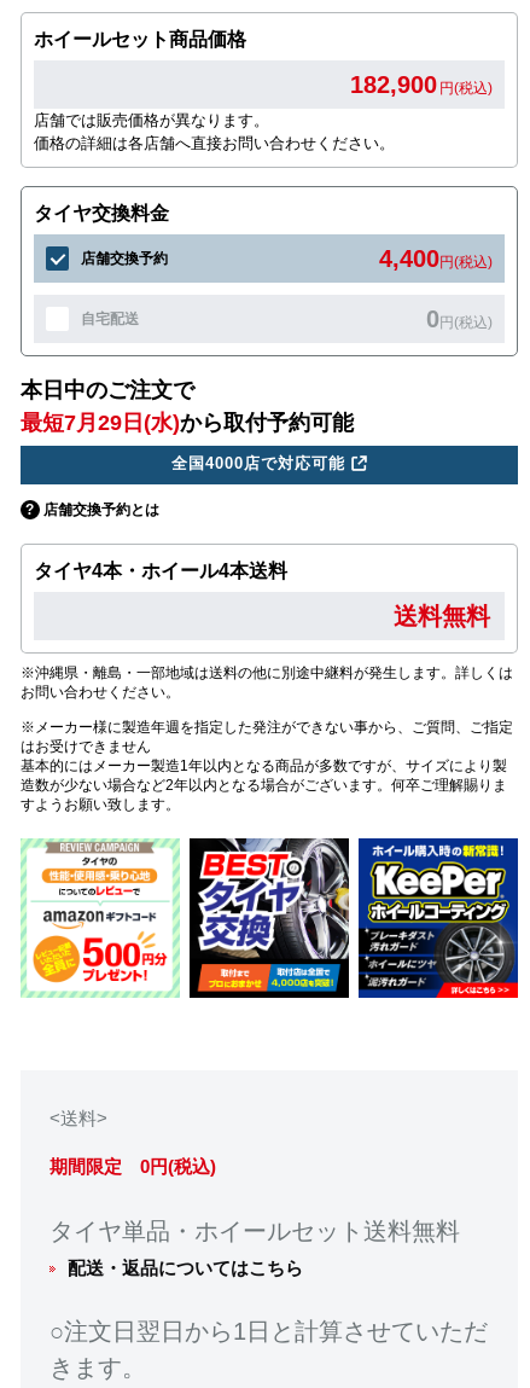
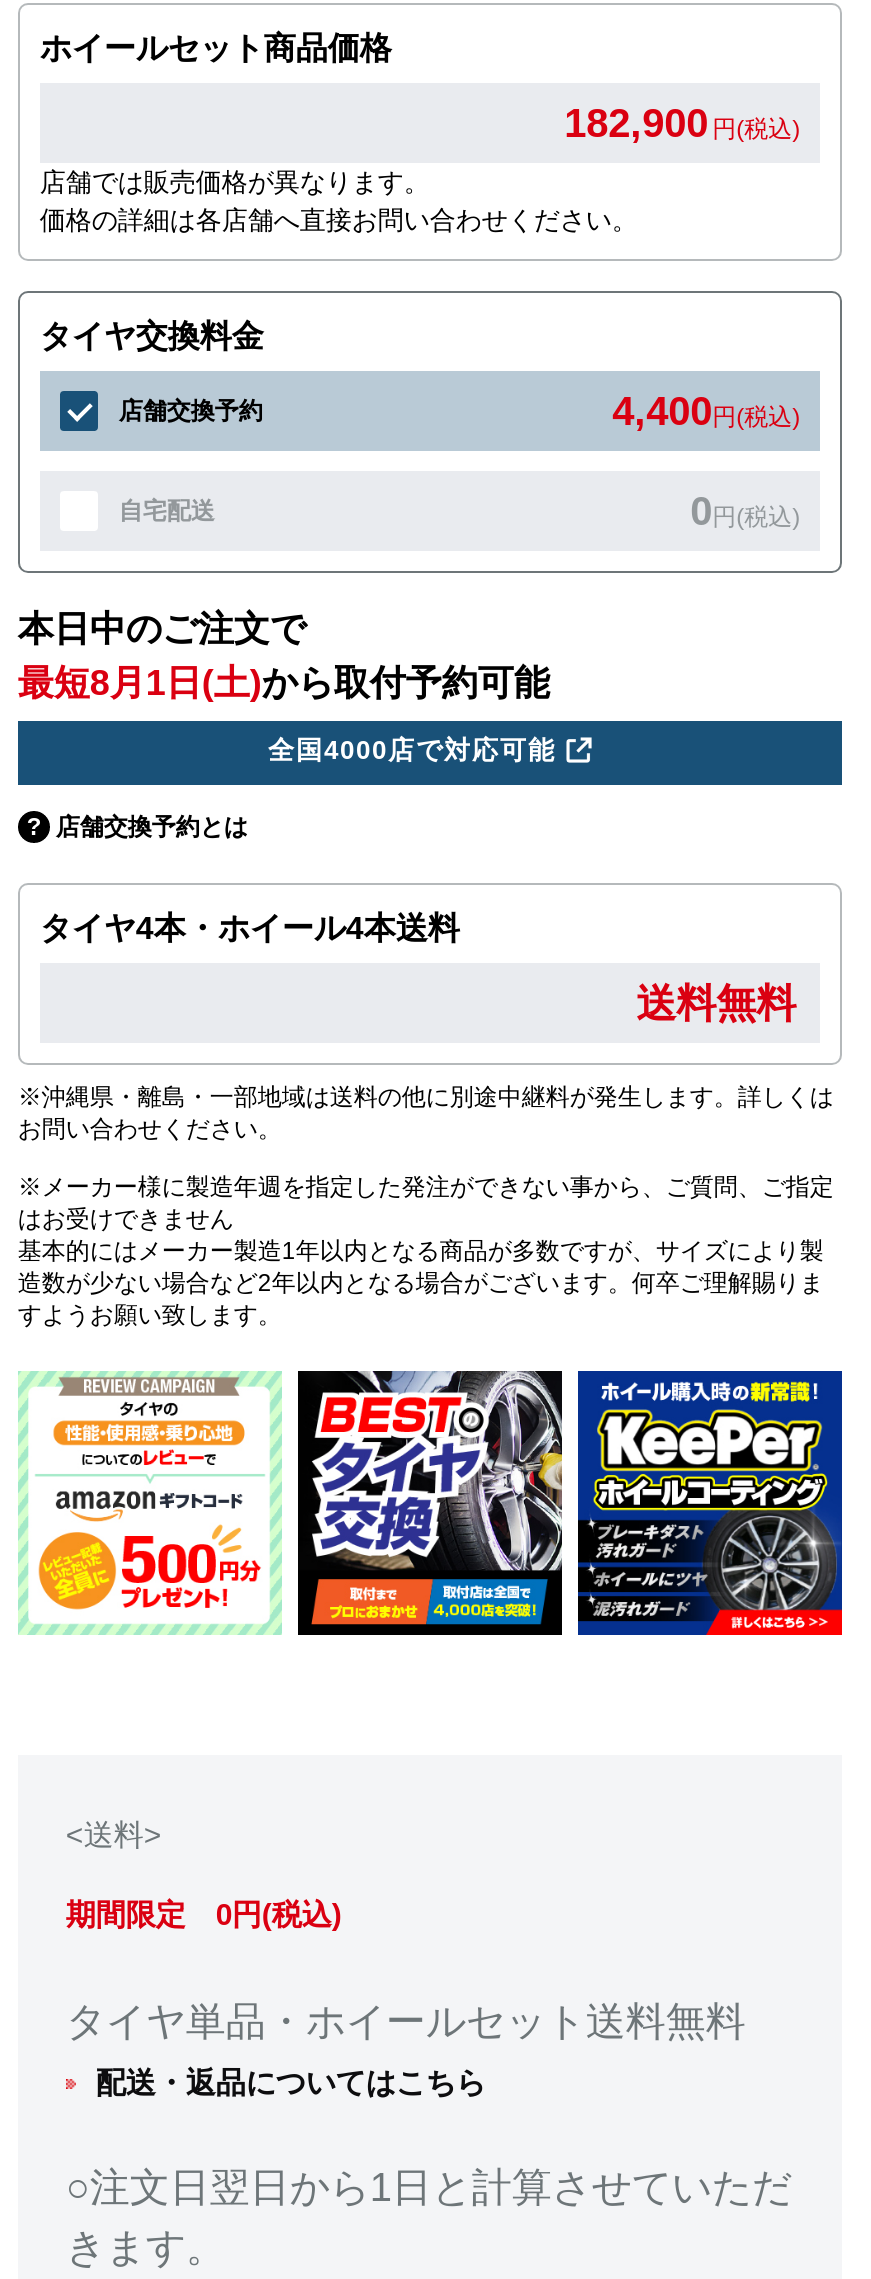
- 最短7月29日(水)から取付予約可能
+ 最短8月1日(土)から取付予約可能
